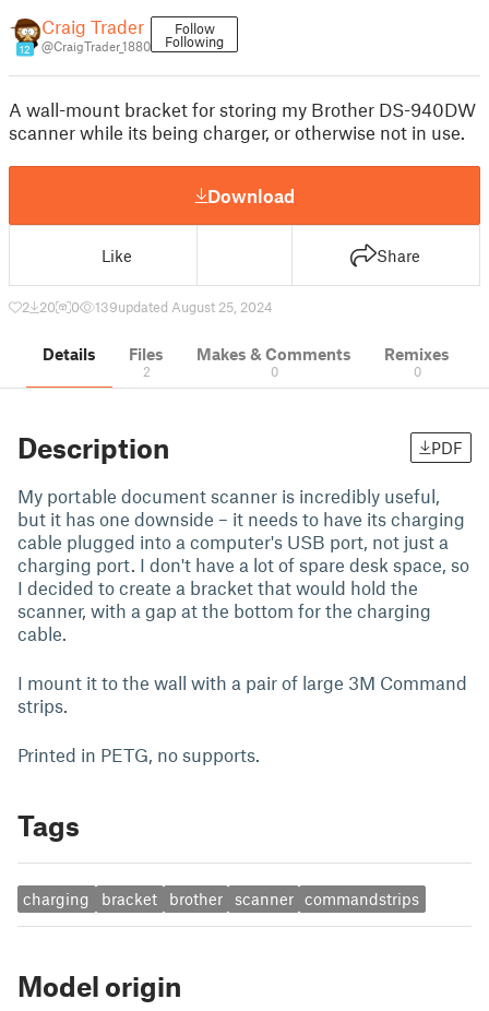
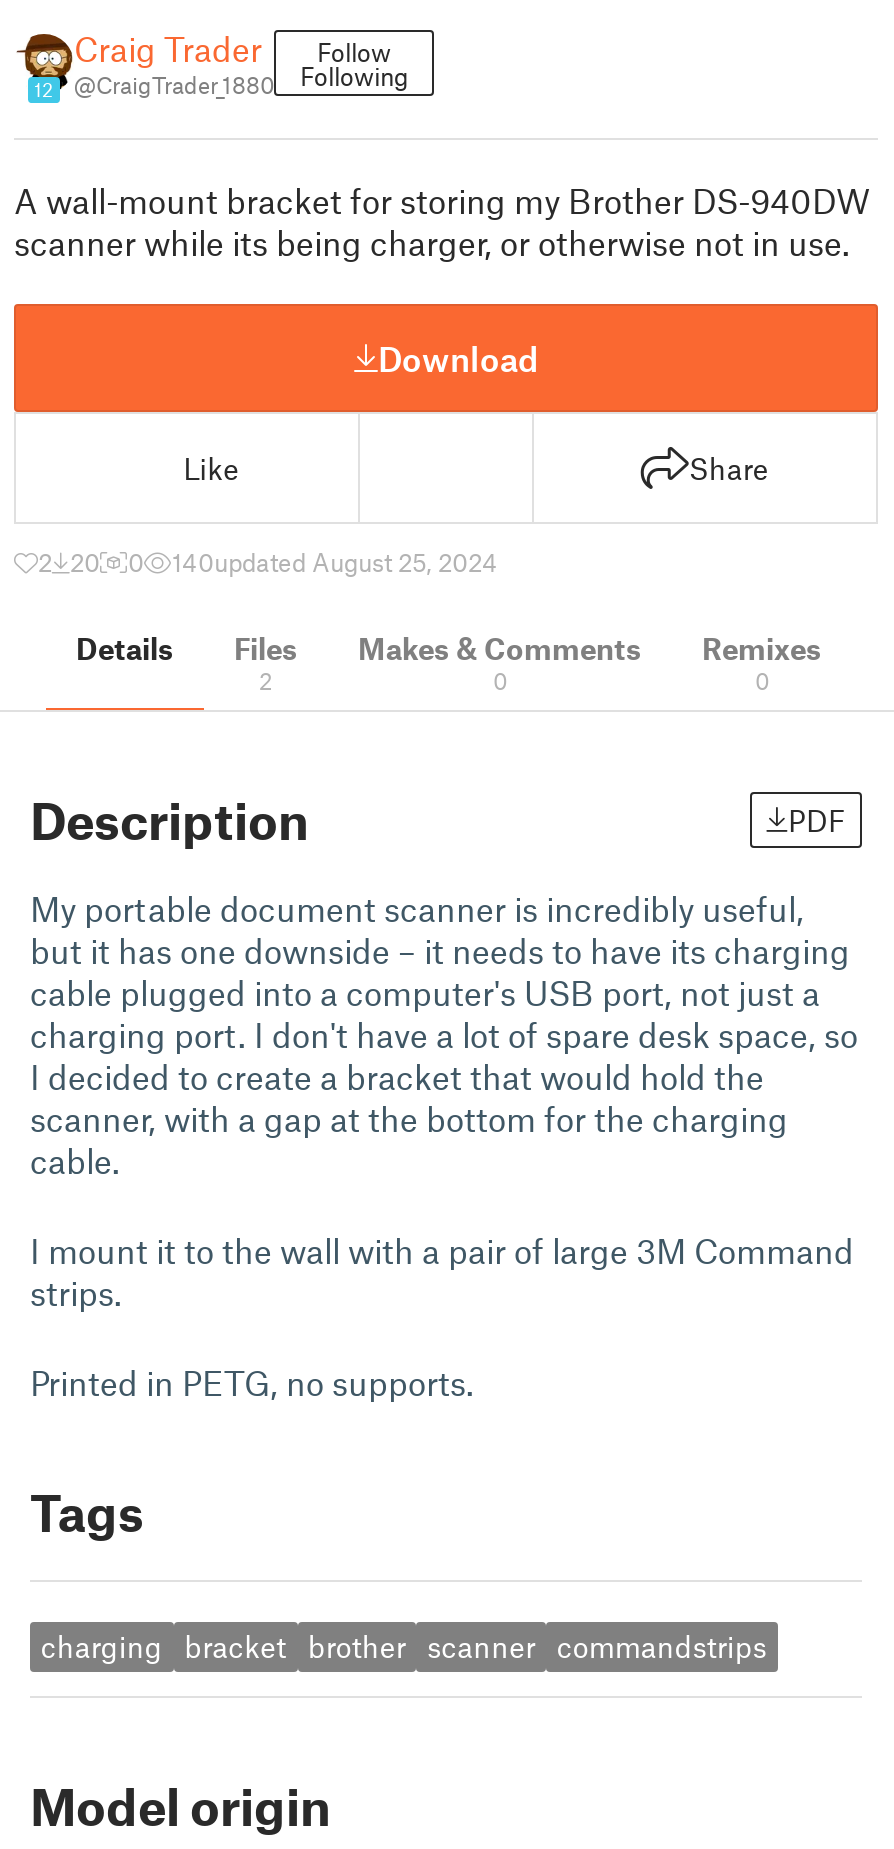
- 139updated August 25, 2024
+ 140updated August 25, 2024
